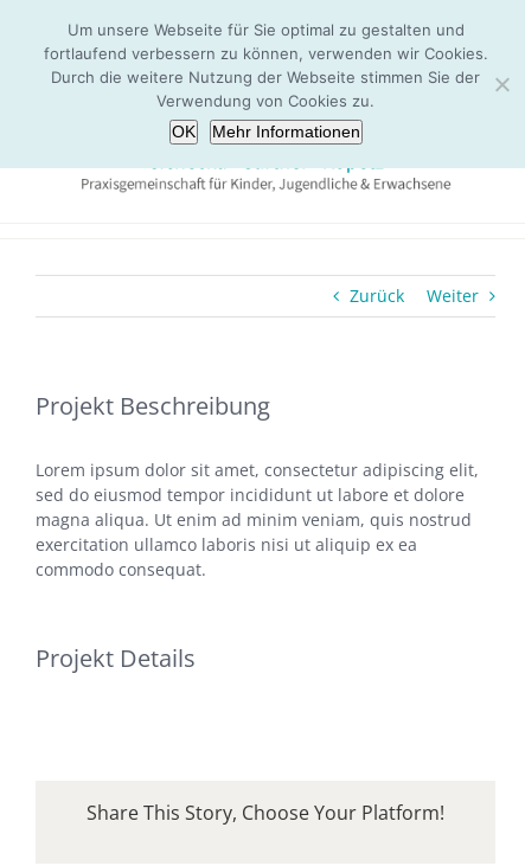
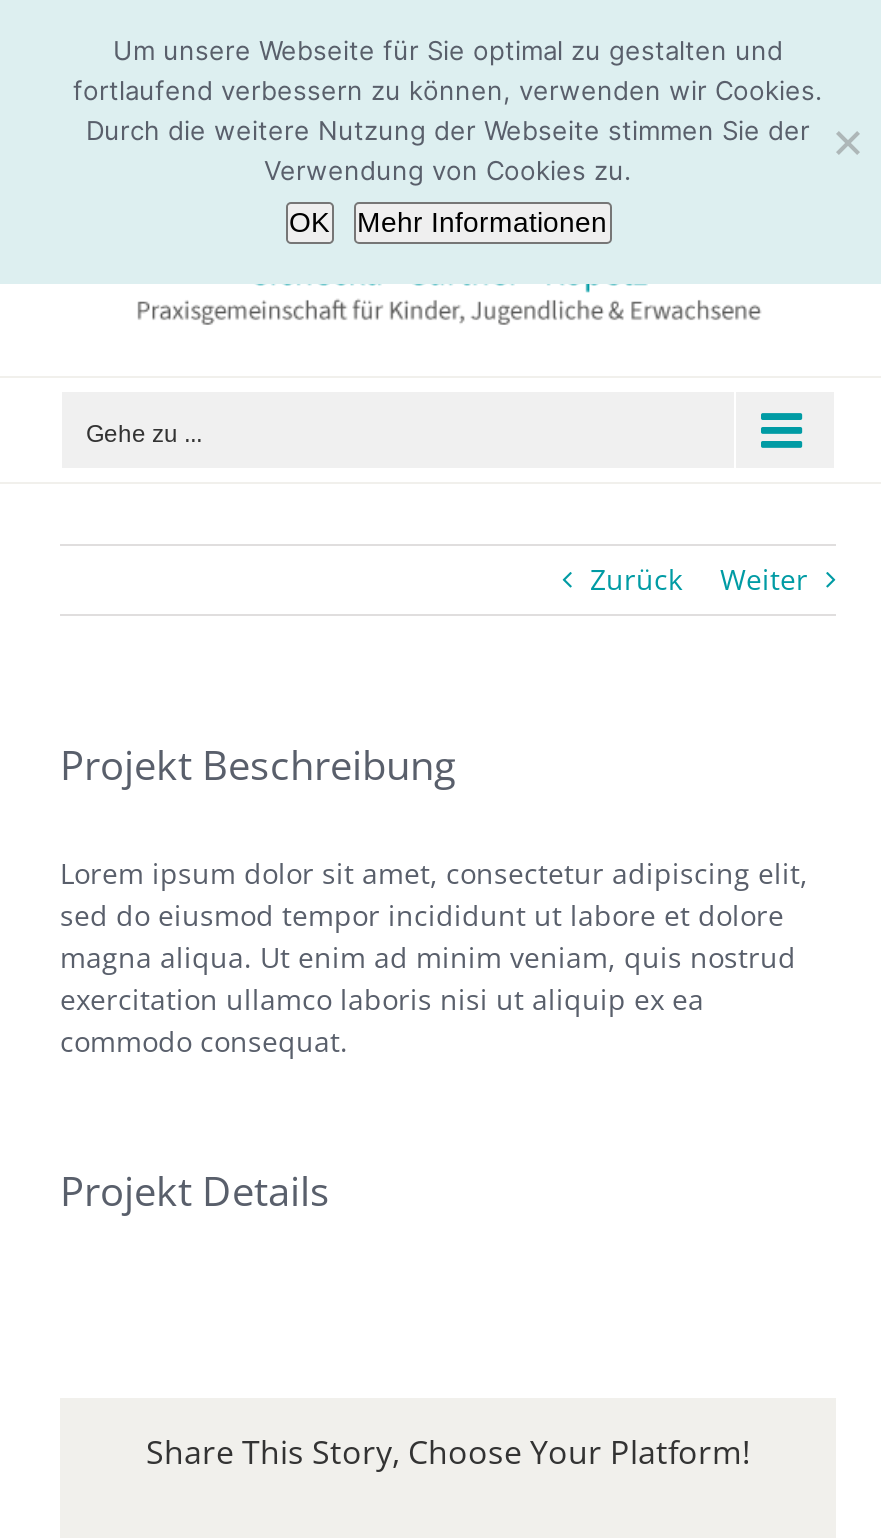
+ Gehe zu ...
